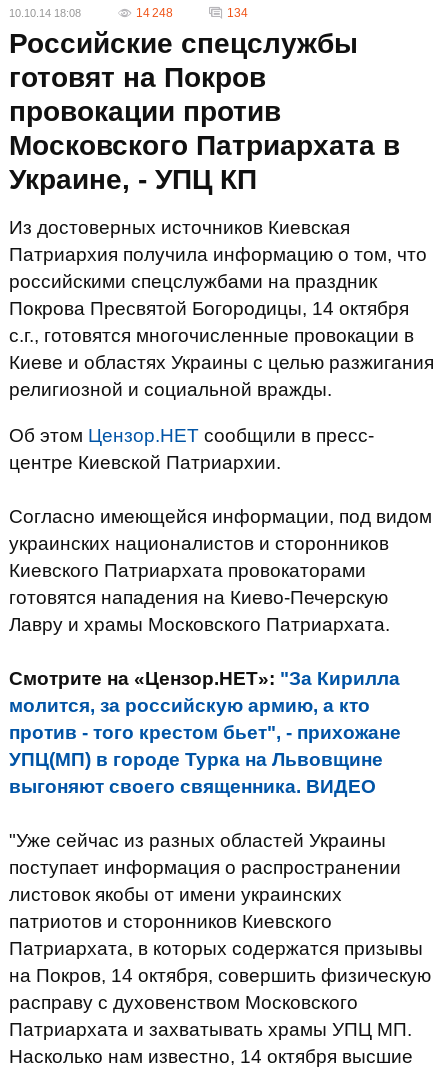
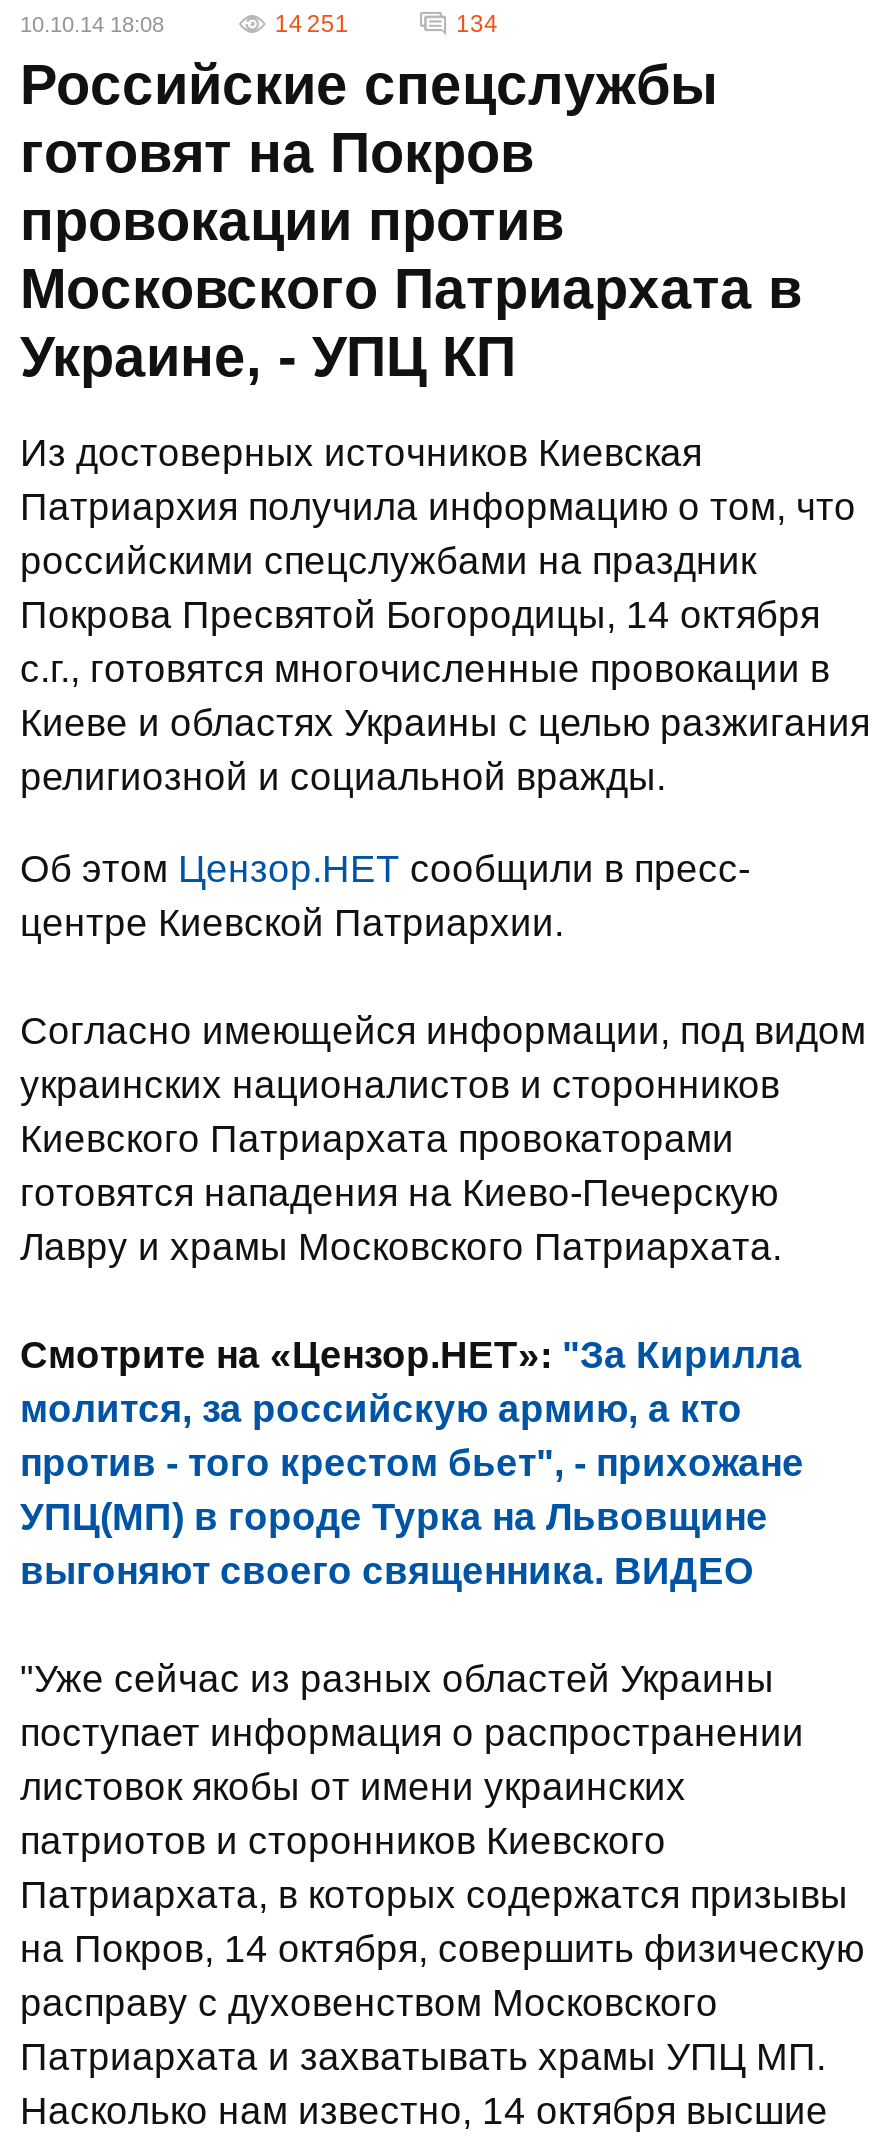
- 14 248
+ 14 251
